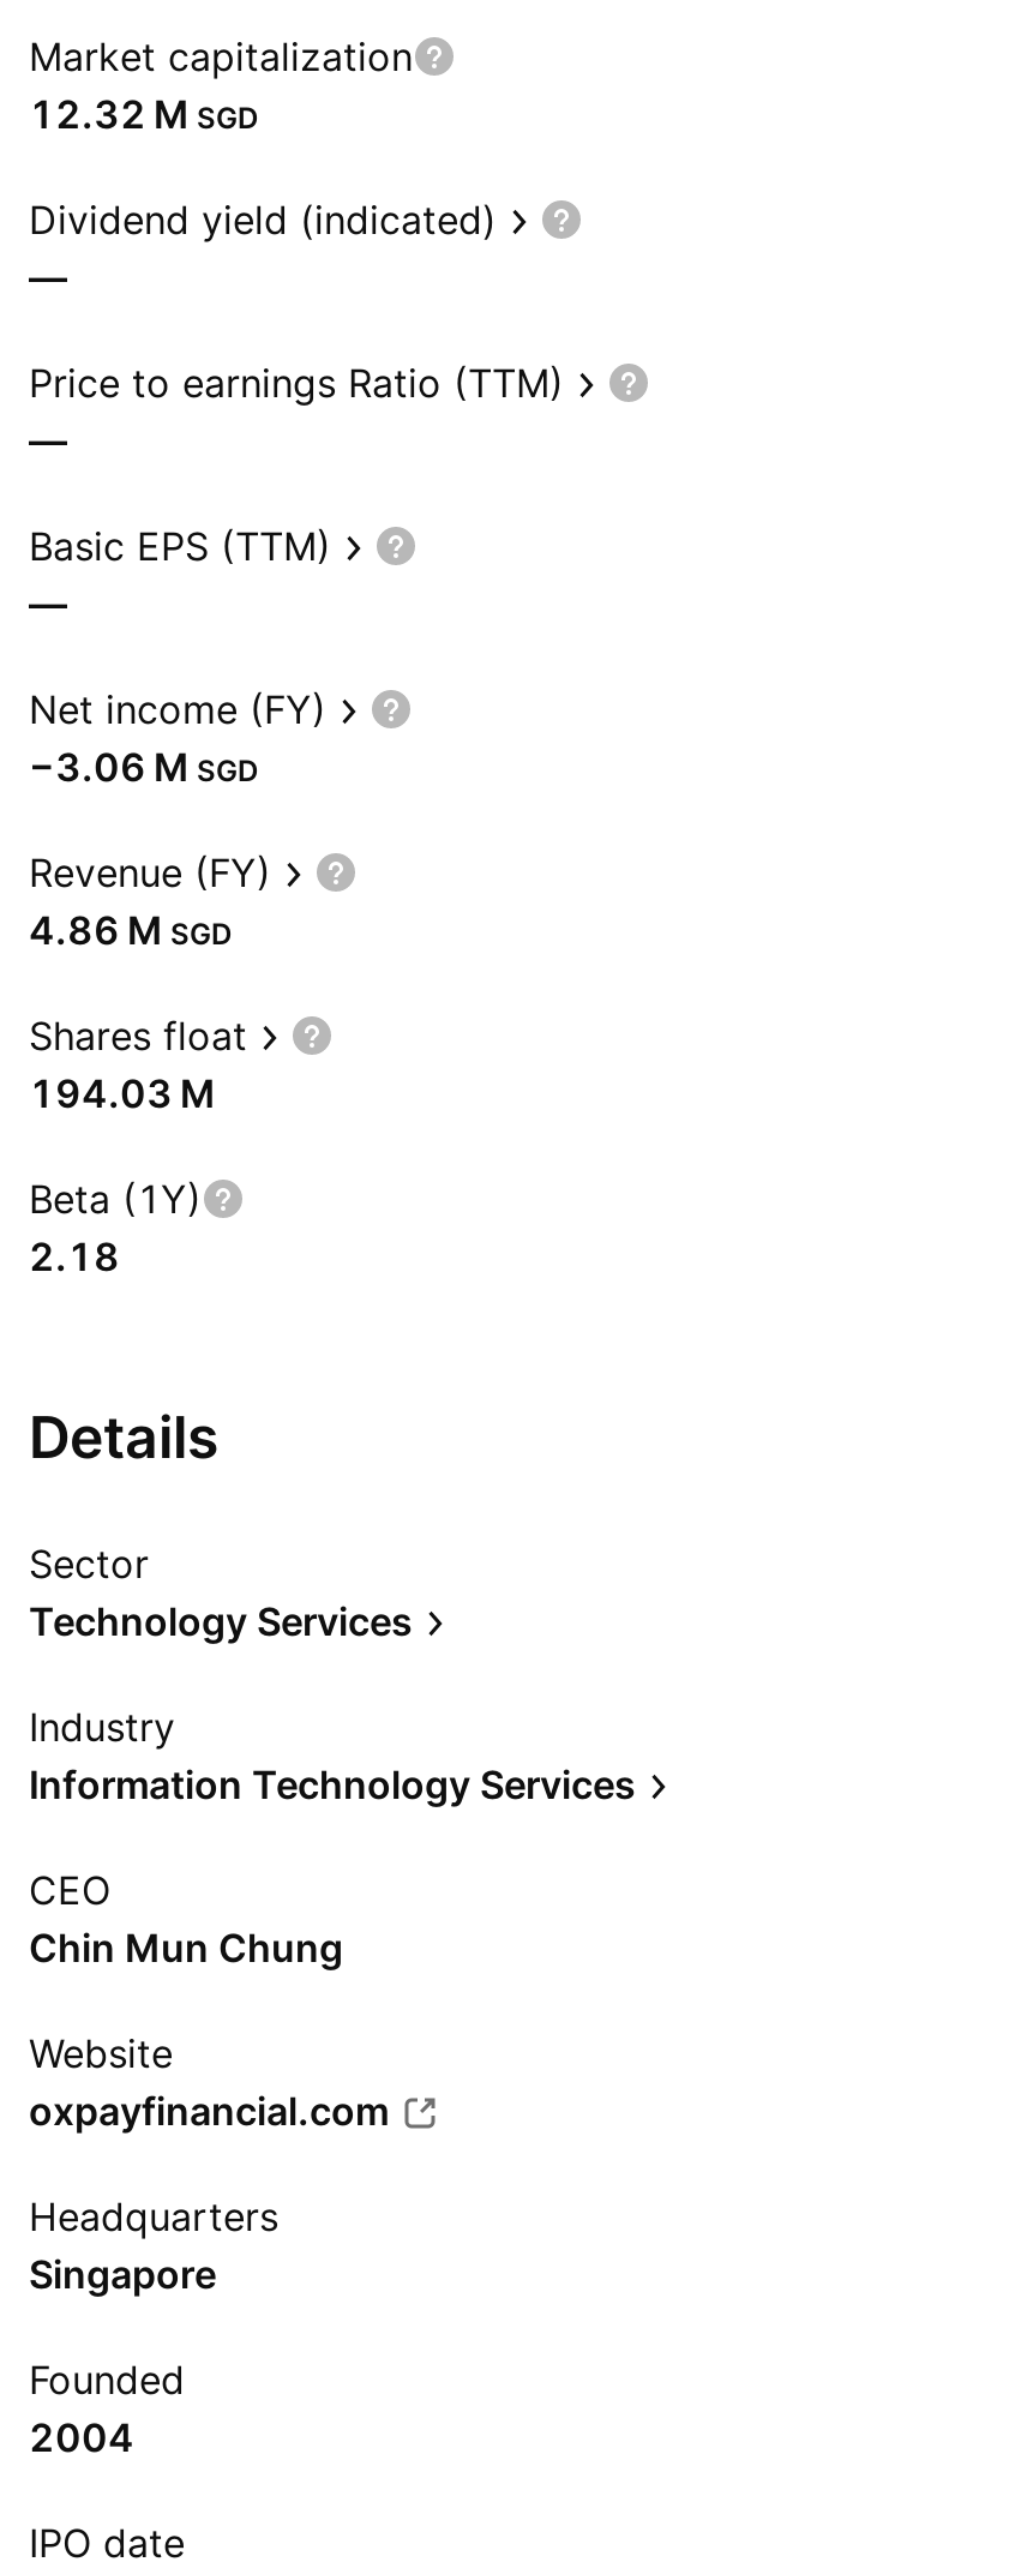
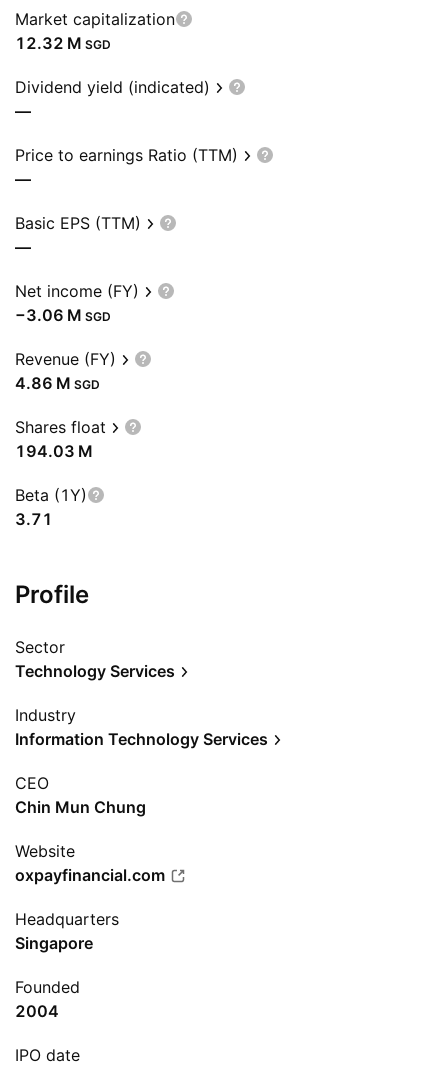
- 2.18
+ 3.71

- Details
+ Profile
